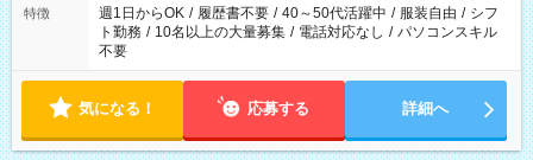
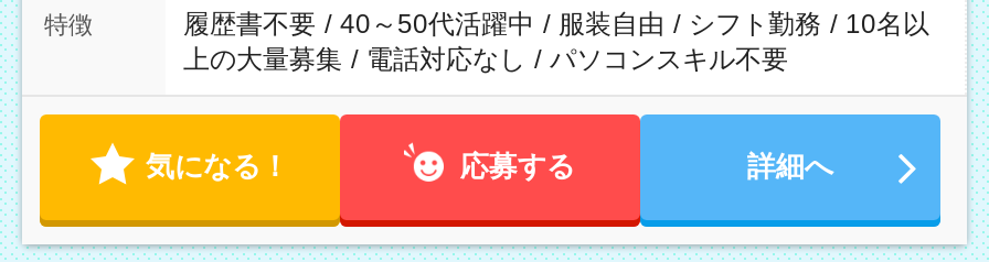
- 週1日からOK / 履歴書不要 / 40～50代活躍中 / 服装自由 / シフ
- ト勤務 / 10名以上の大量募集 / 電話対応なし / パソコンスキル
- 不要
+ 履歴書不要 / 40～50代活躍中 / 服装自由 / シフト勤務 / 10名以
+ 上の大量募集 / 電話対応なし / パソコンスキル不要
